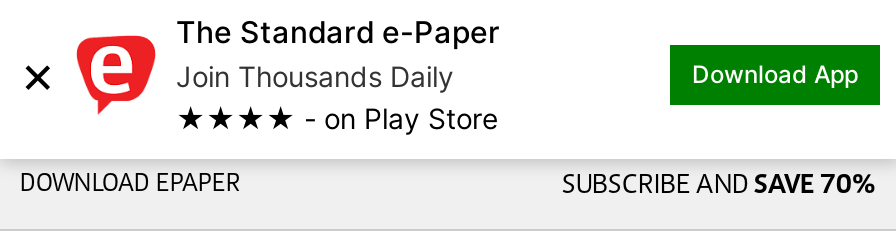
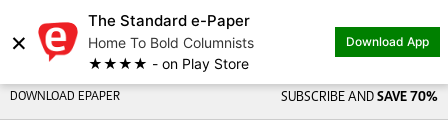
- Join Thousands Daily
+ Home To Bold Columnists
